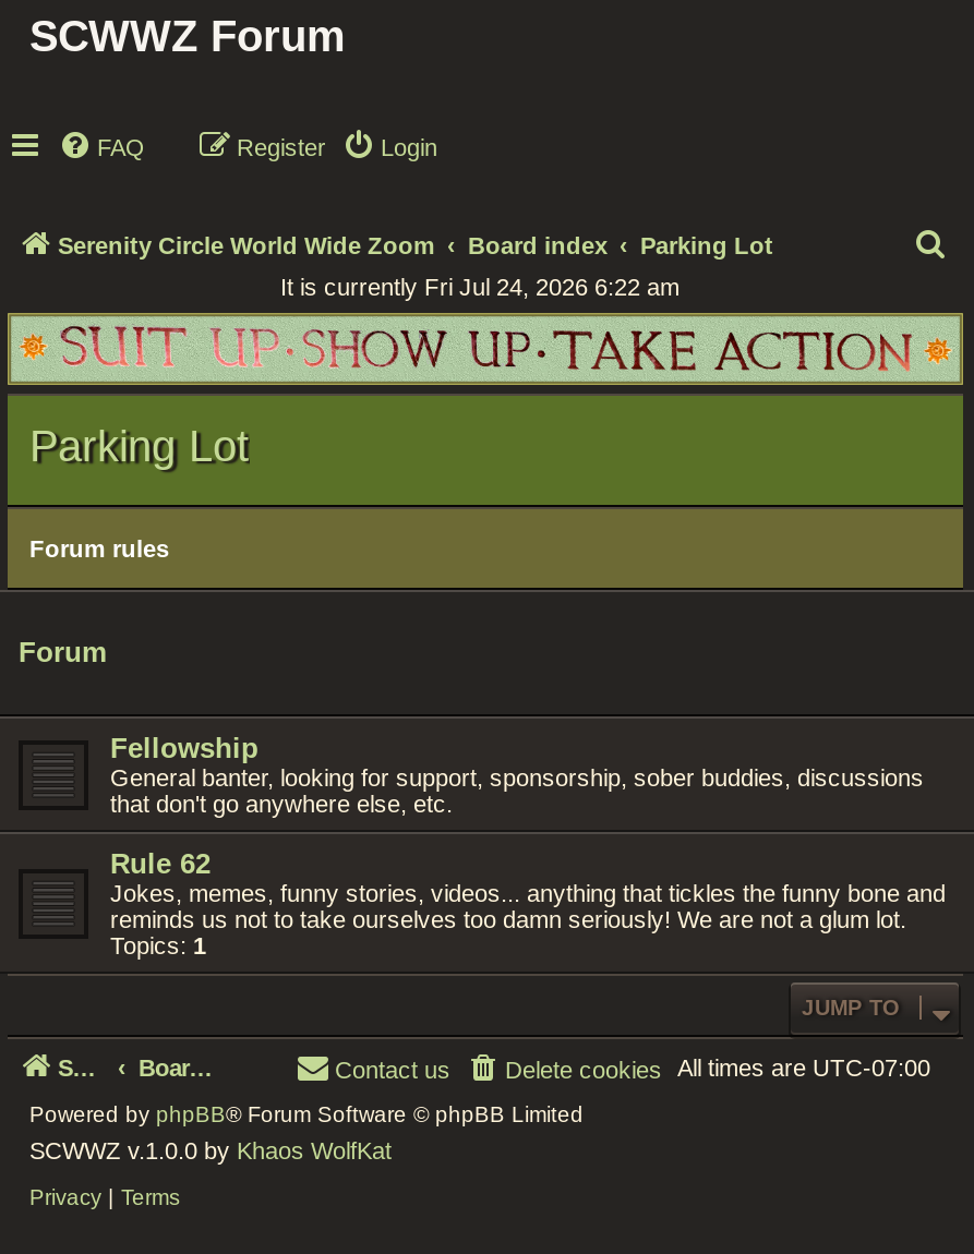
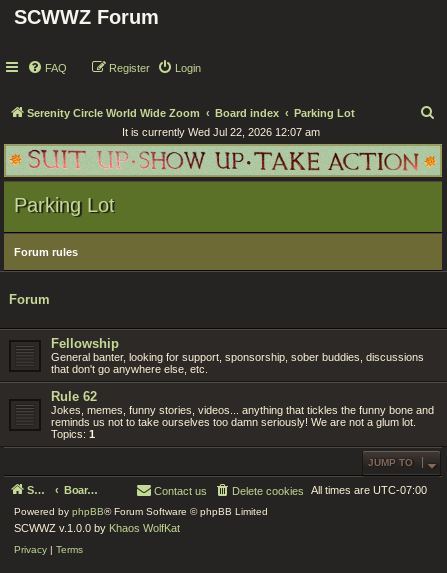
- It is currently Fri Jul 24, 2026 6:22 am
+ It is currently Wed Jul 22, 2026 12:07 am
